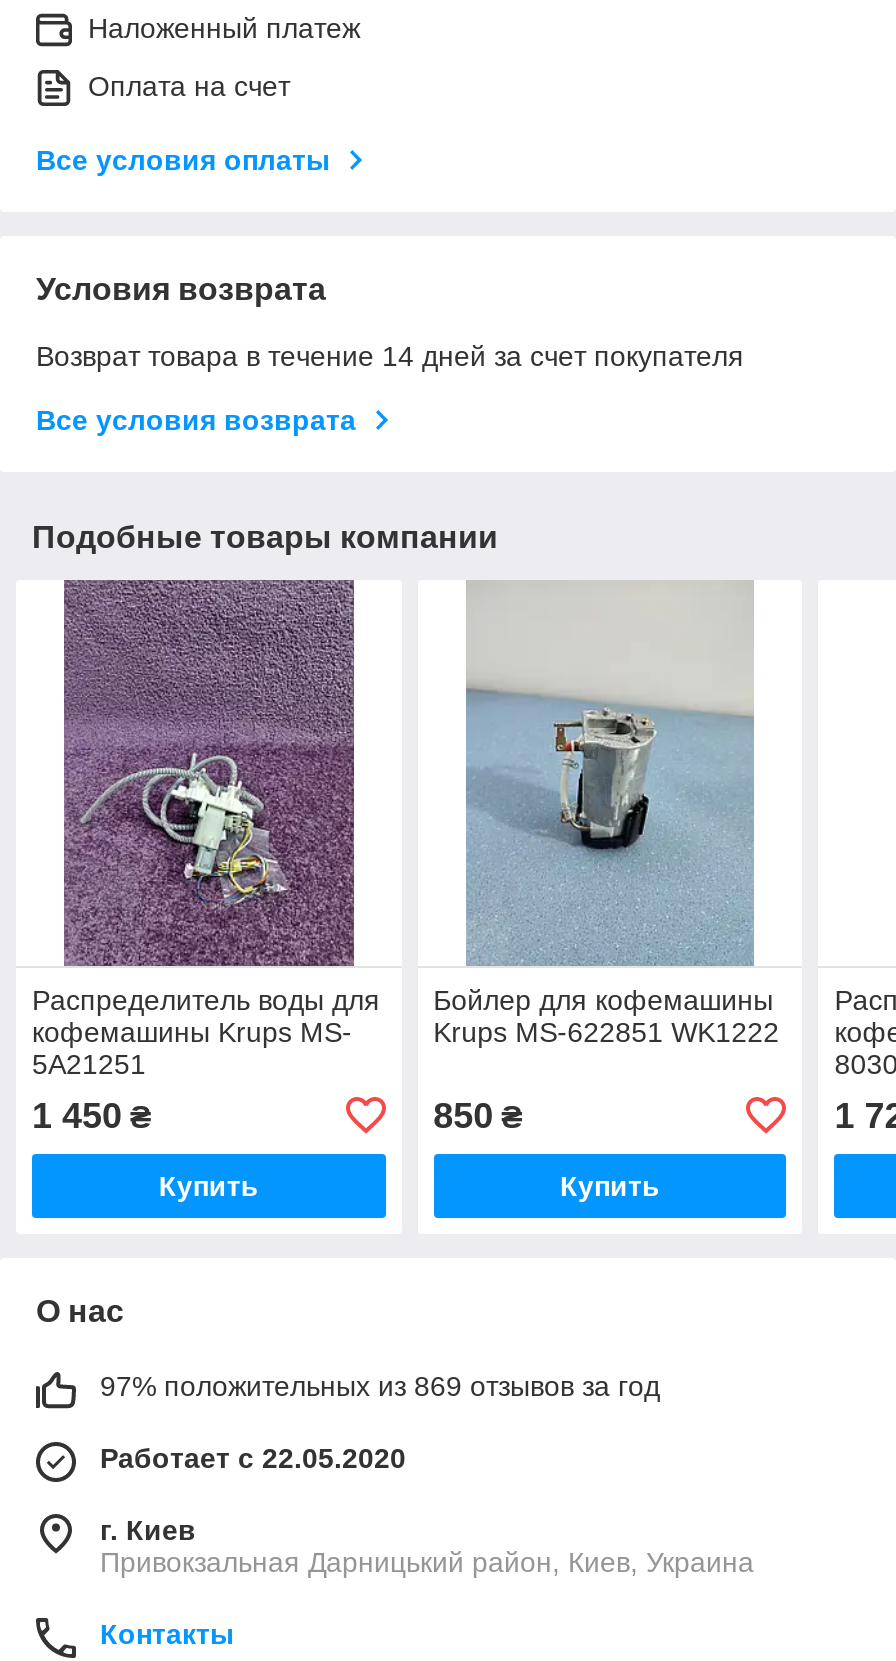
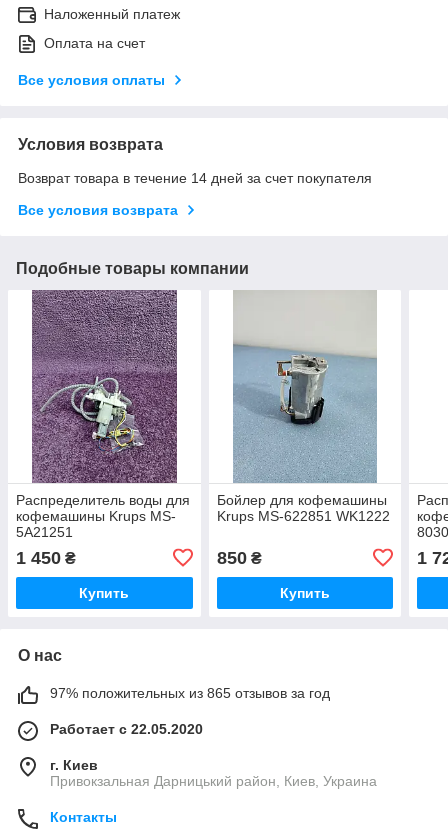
- 97% положительных из 869 отзывов за год
+ 97% положительных из 865 отзывов за год
